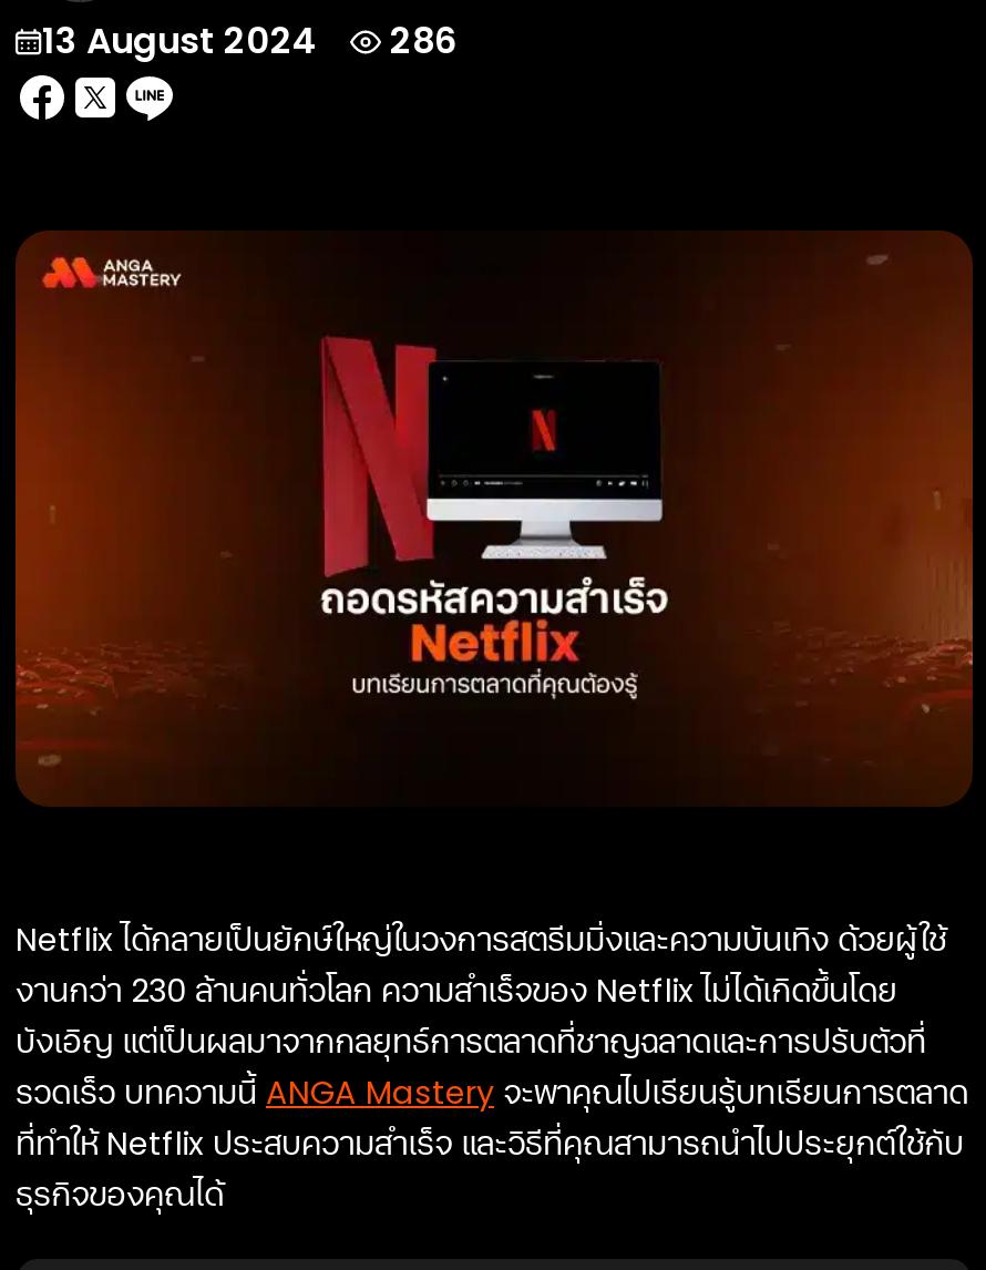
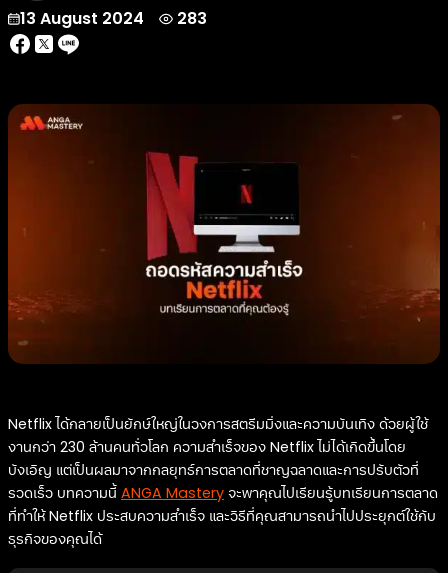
- 13 August 2024 286
+ 13 August 2024 283
